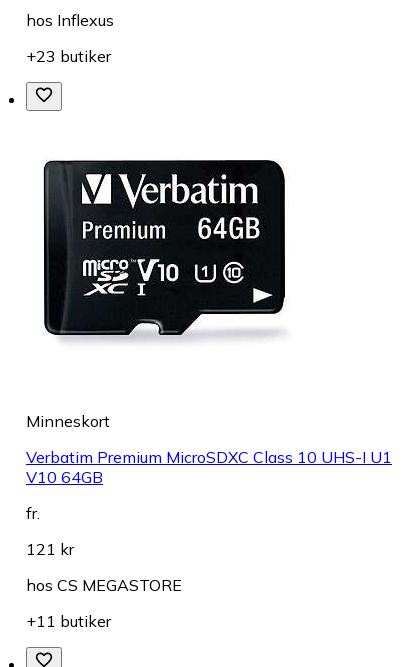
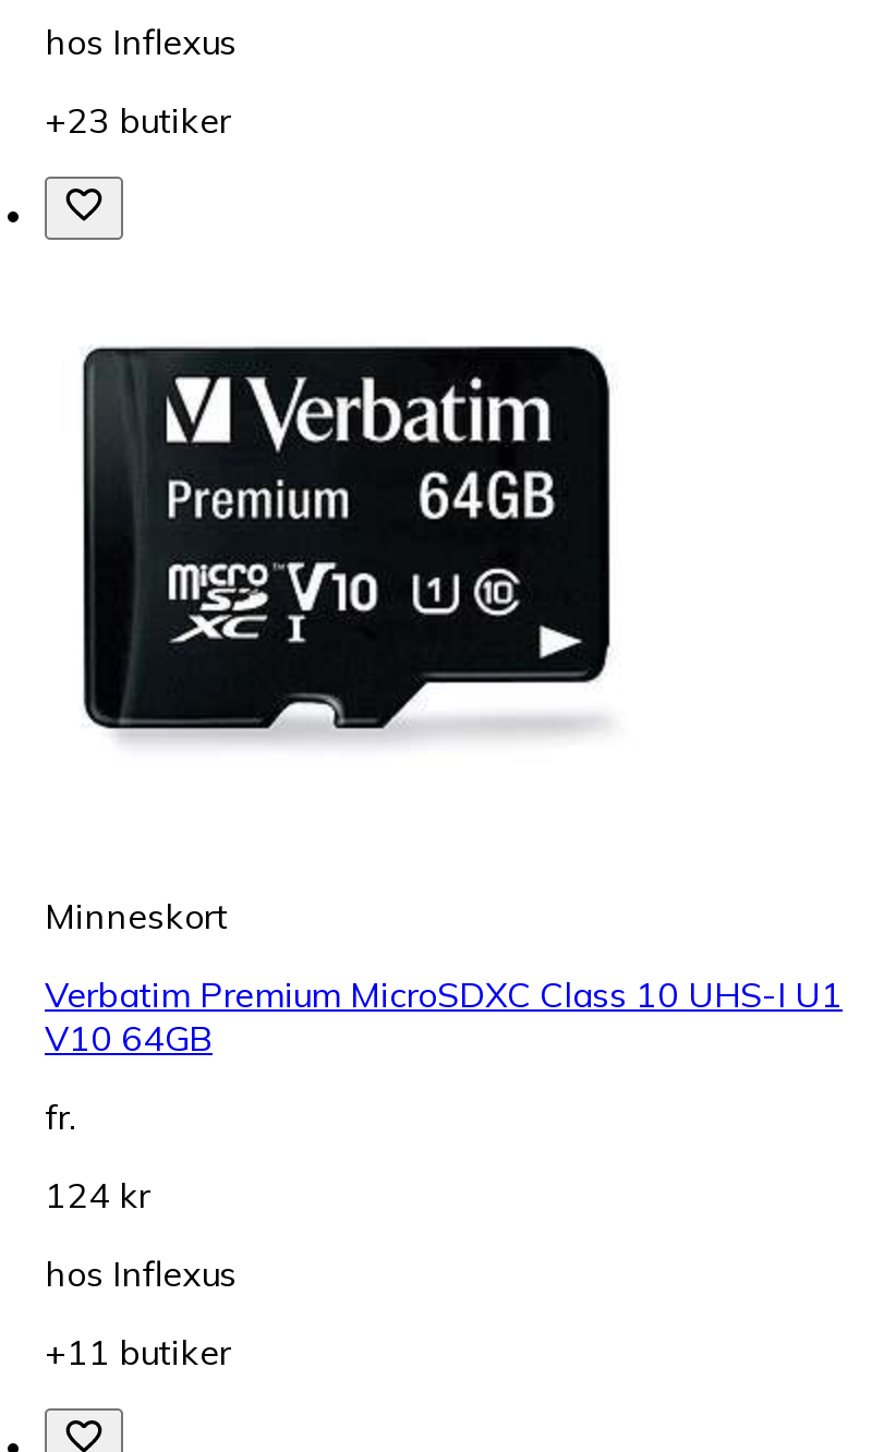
- 121 kr
+ 124 kr

- hos CS MEGASTORE
+ hos Inflexus
